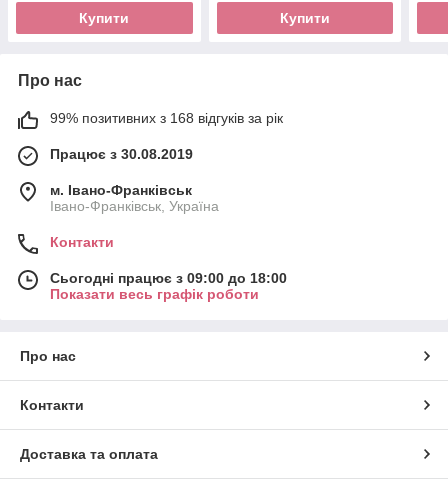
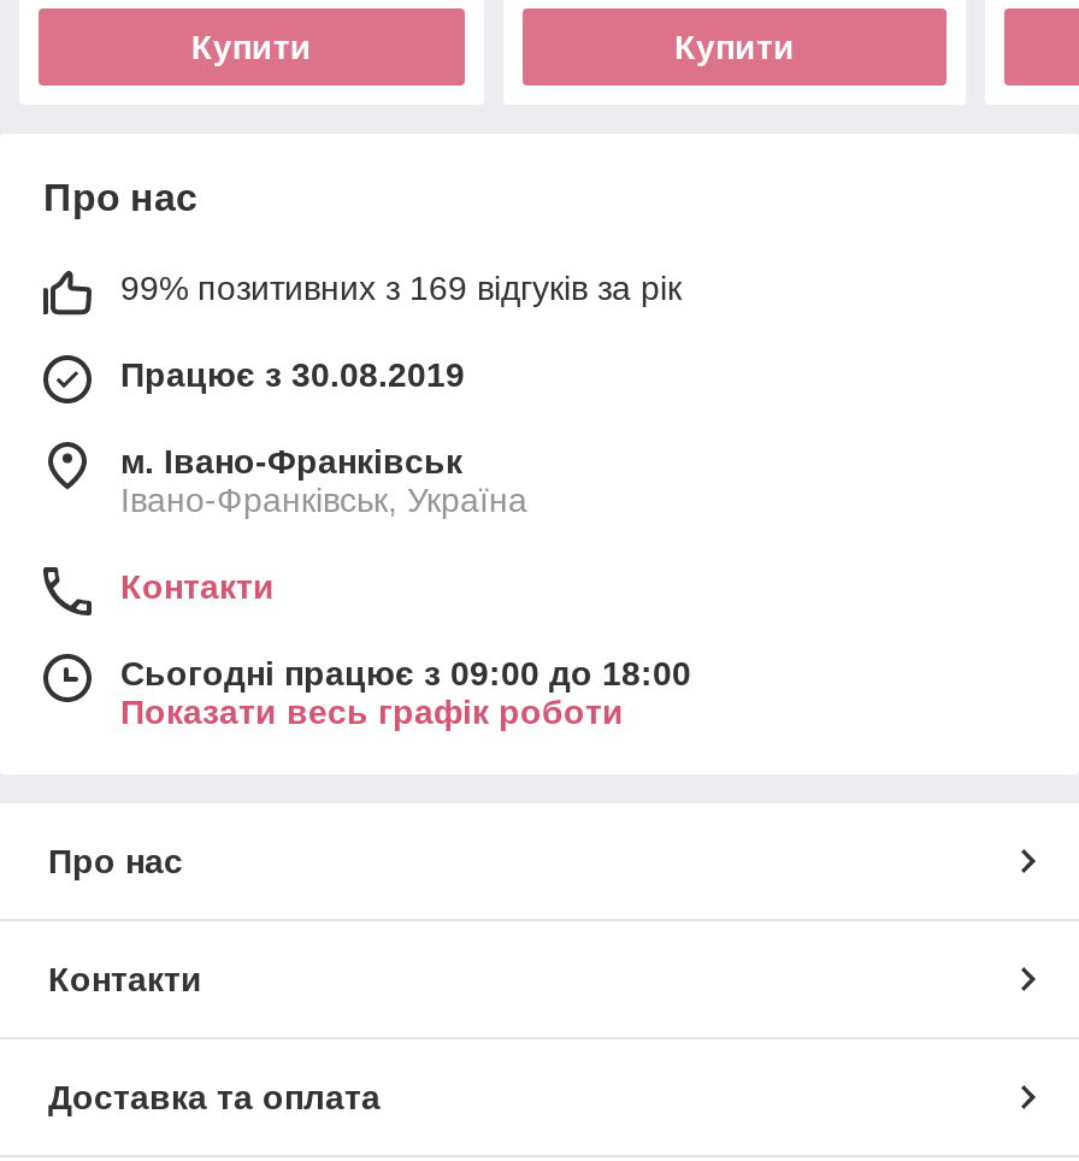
- 99% позитивних з 168 відгуків за рік
+ 99% позитивних з 169 відгуків за рік
